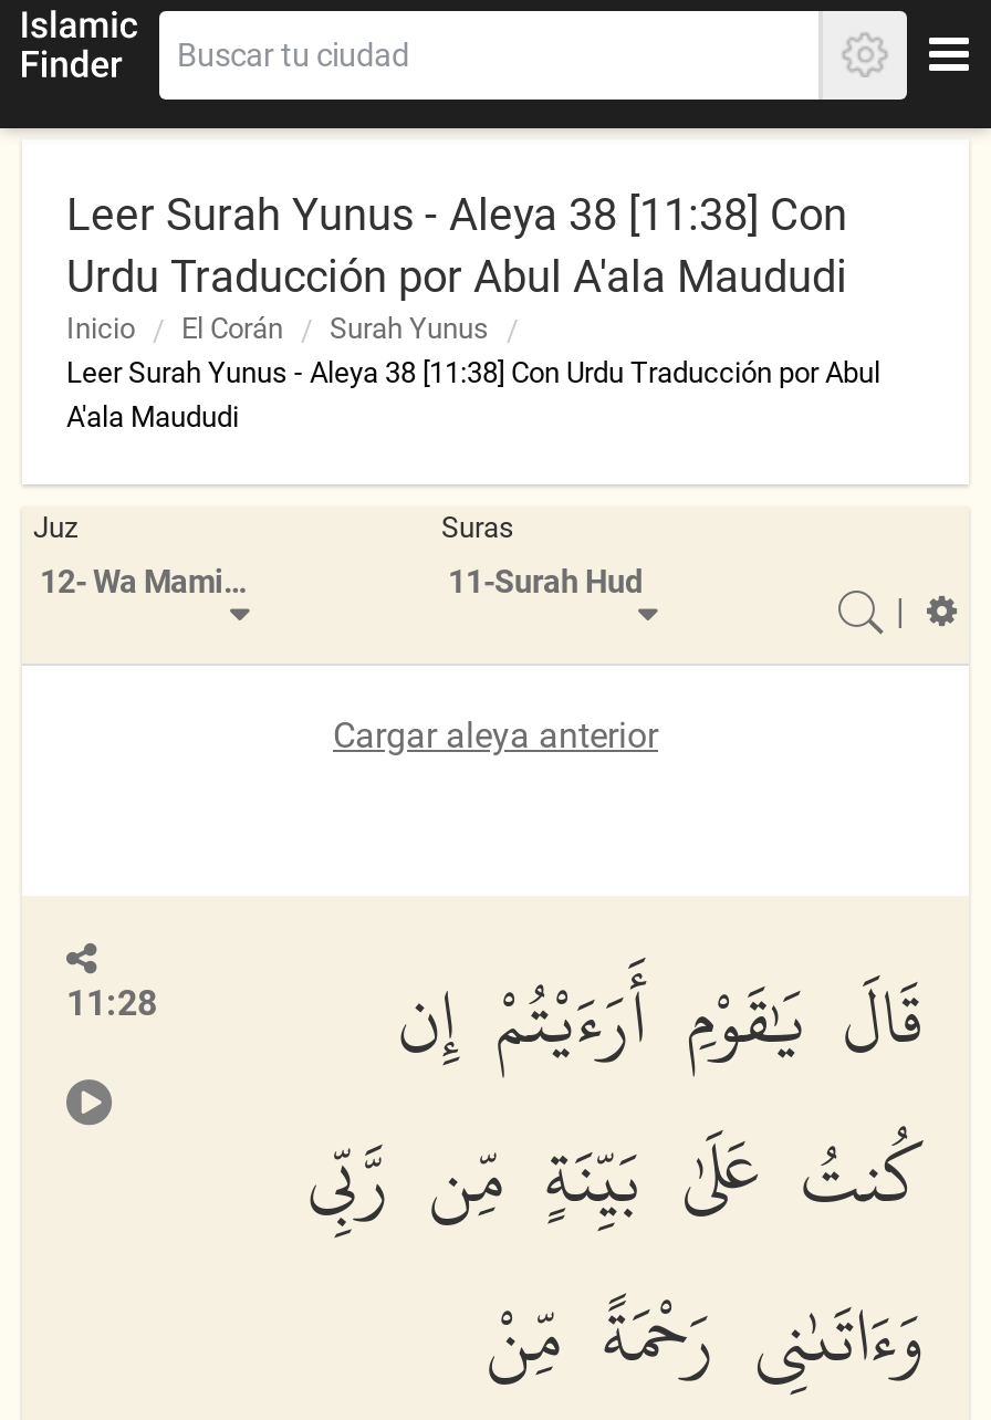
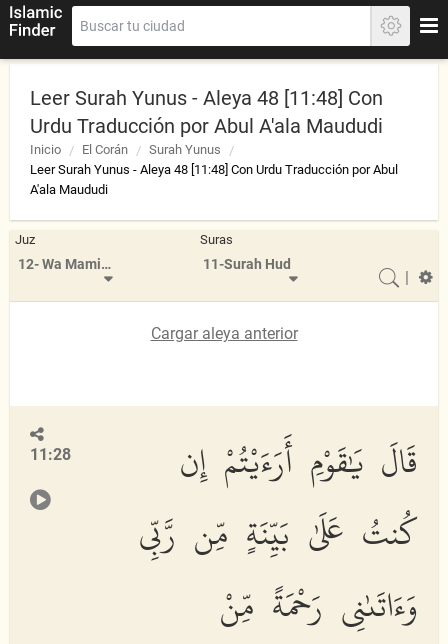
- Leer Surah Yunus - Aleya 38 [11:38] Con
+ Leer Surah Yunus - Aleya 48 [11:48] Con

- Leer Surah Yunus - Aleya 38 [11:38] Con Urdu Traducción por Abul
+ Leer Surah Yunus - Aleya 48 [11:48] Con Urdu Traducción por Abul
